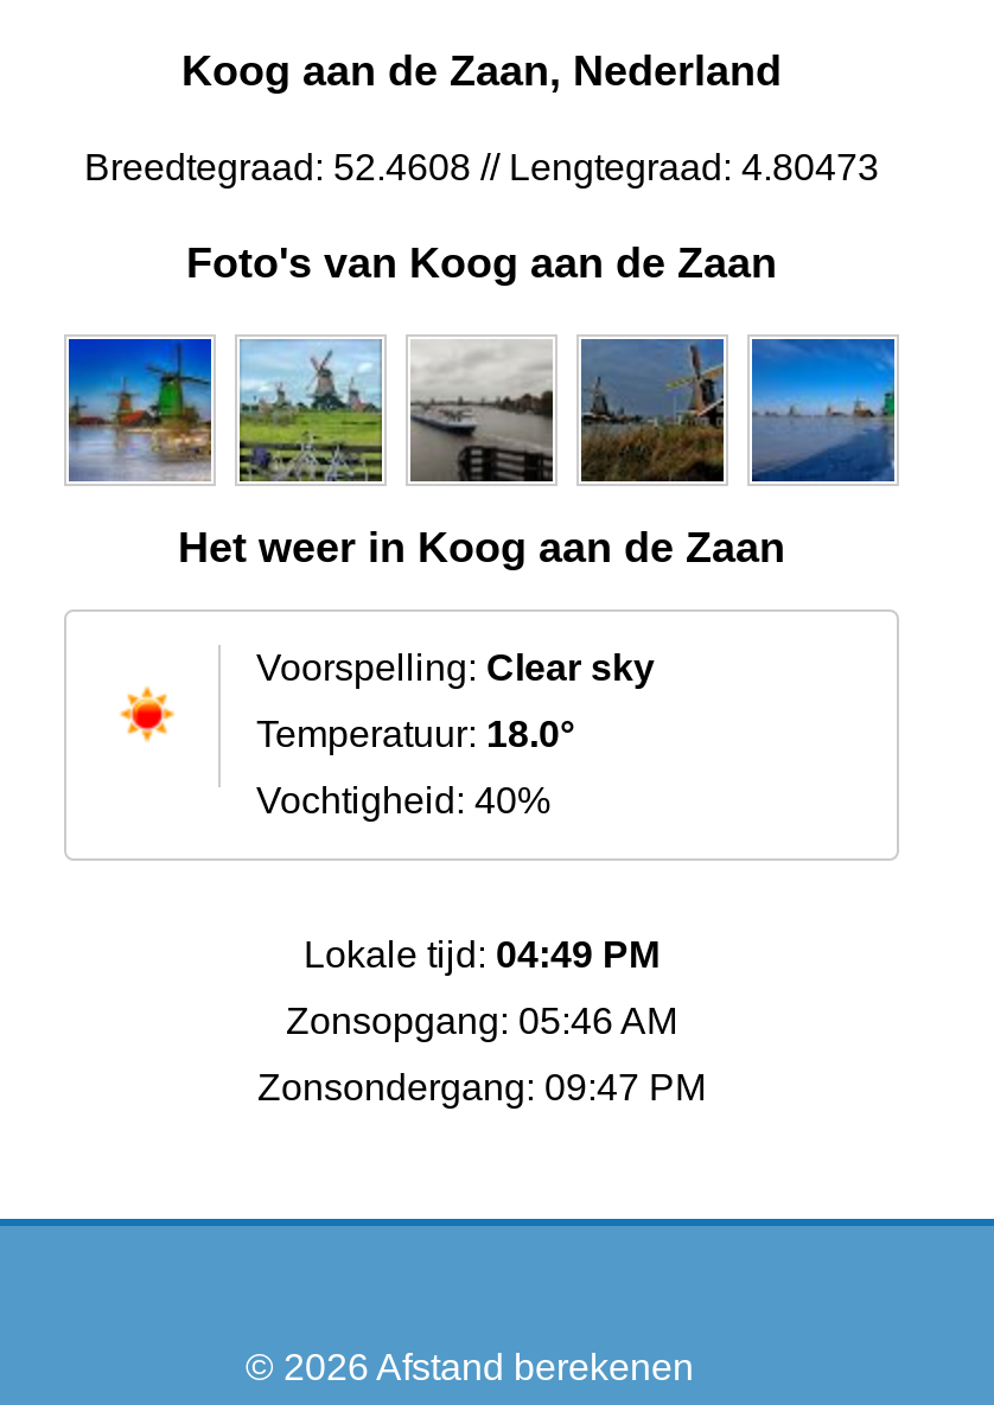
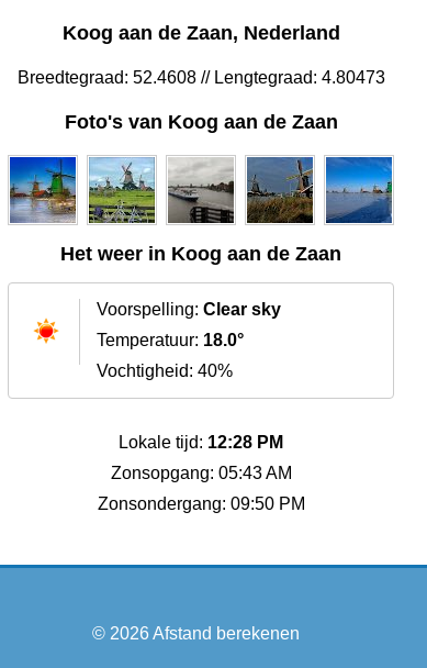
- Lokale tijd: 04:49 PM
+ Lokale tijd: 12:28 PM

- Zonsopgang: 05:46 AM
+ Zonsopgang: 05:43 AM

- Zonsondergang: 09:47 PM
+ Zonsondergang: 09:50 PM
